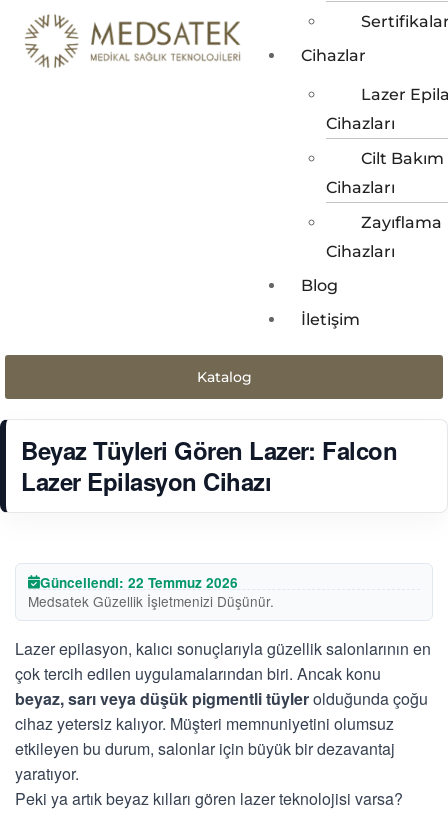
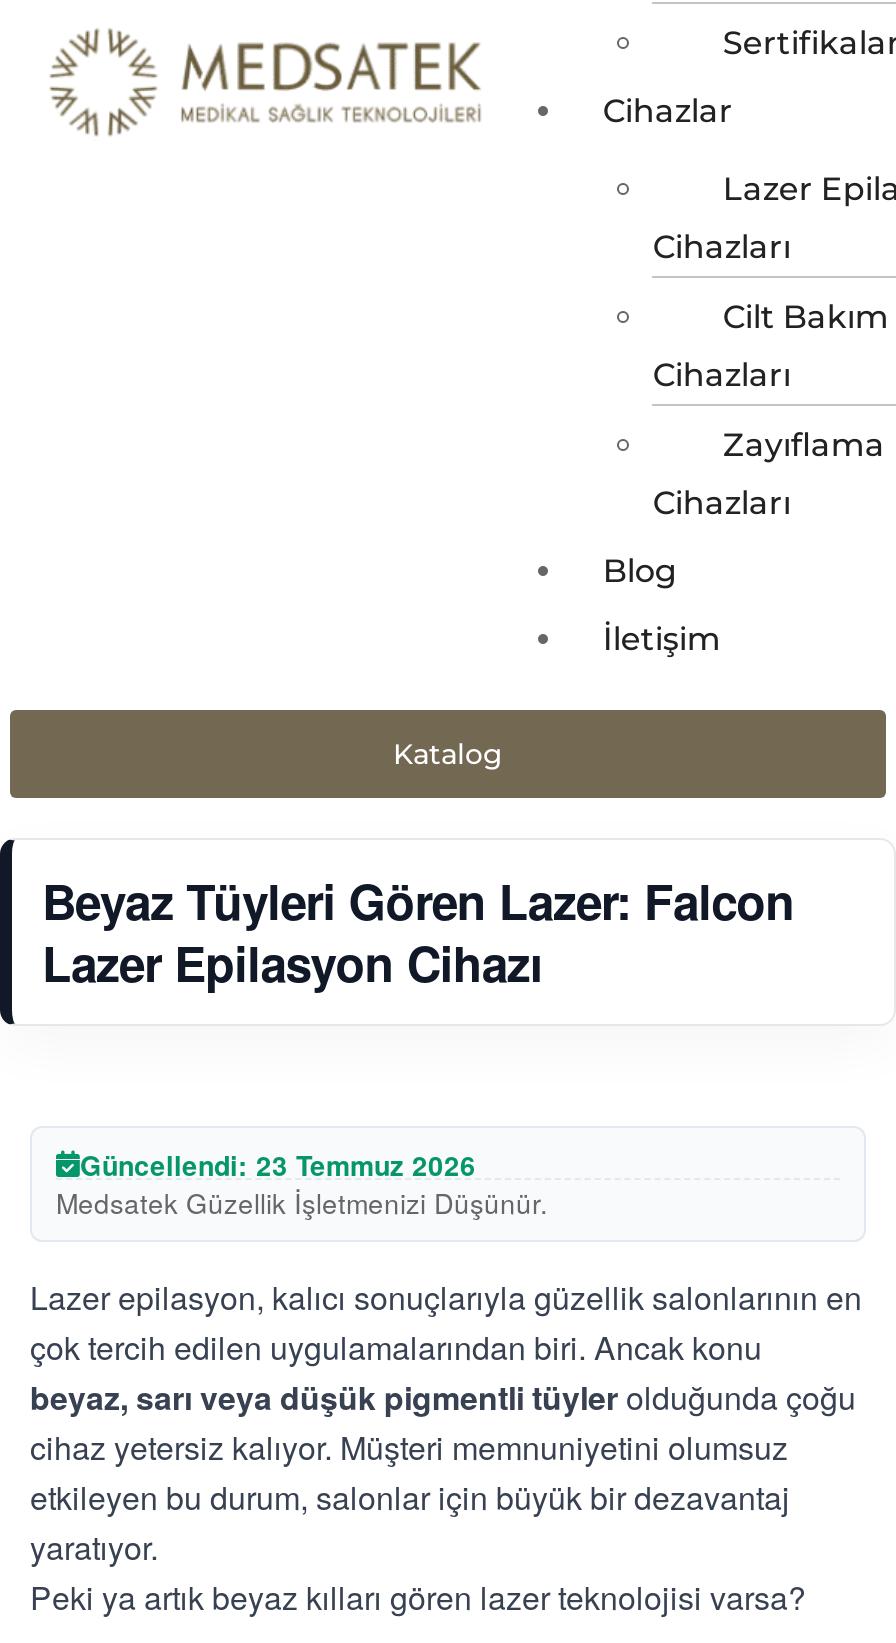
- Güncellendi: 22 Temmuz 2026
+ Güncellendi: 23 Temmuz 2026
